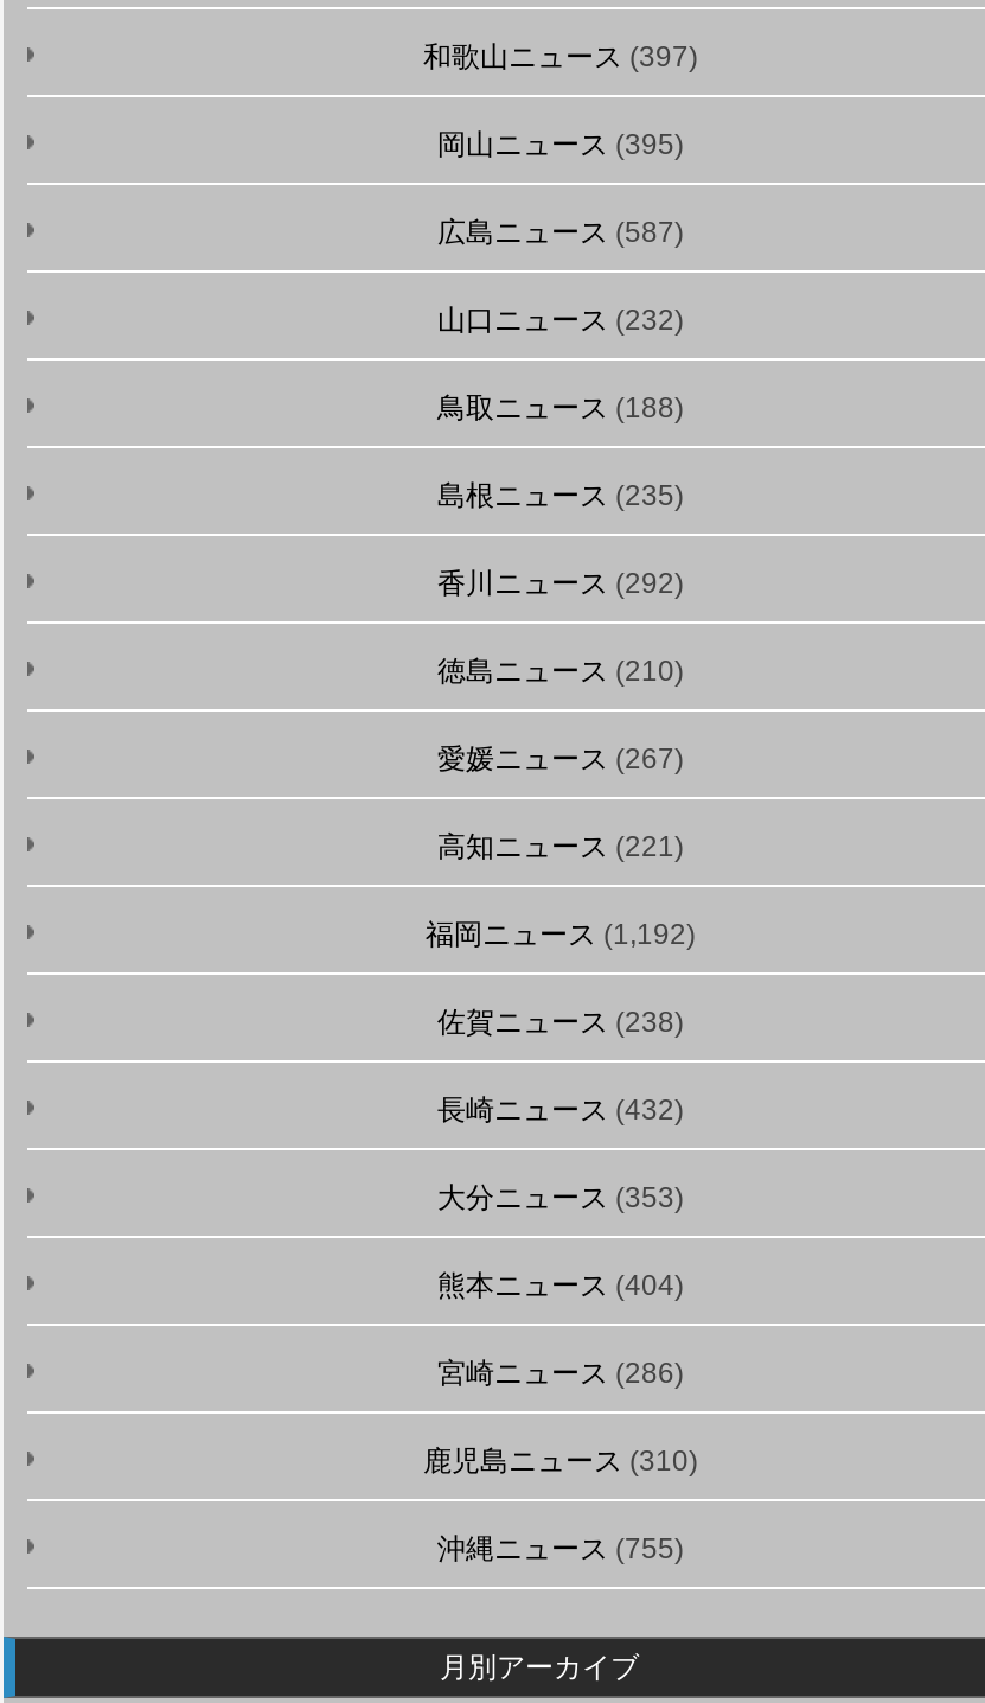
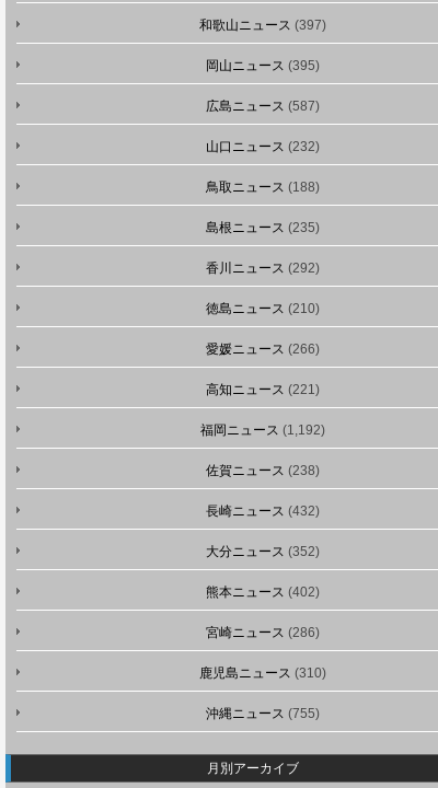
- 愛媛ニュース(267)
+ 愛媛ニュース(266)

- 大分ニュース(353)
+ 大分ニュース(352)

- 熊本ニュース(404)
+ 熊本ニュース(402)
